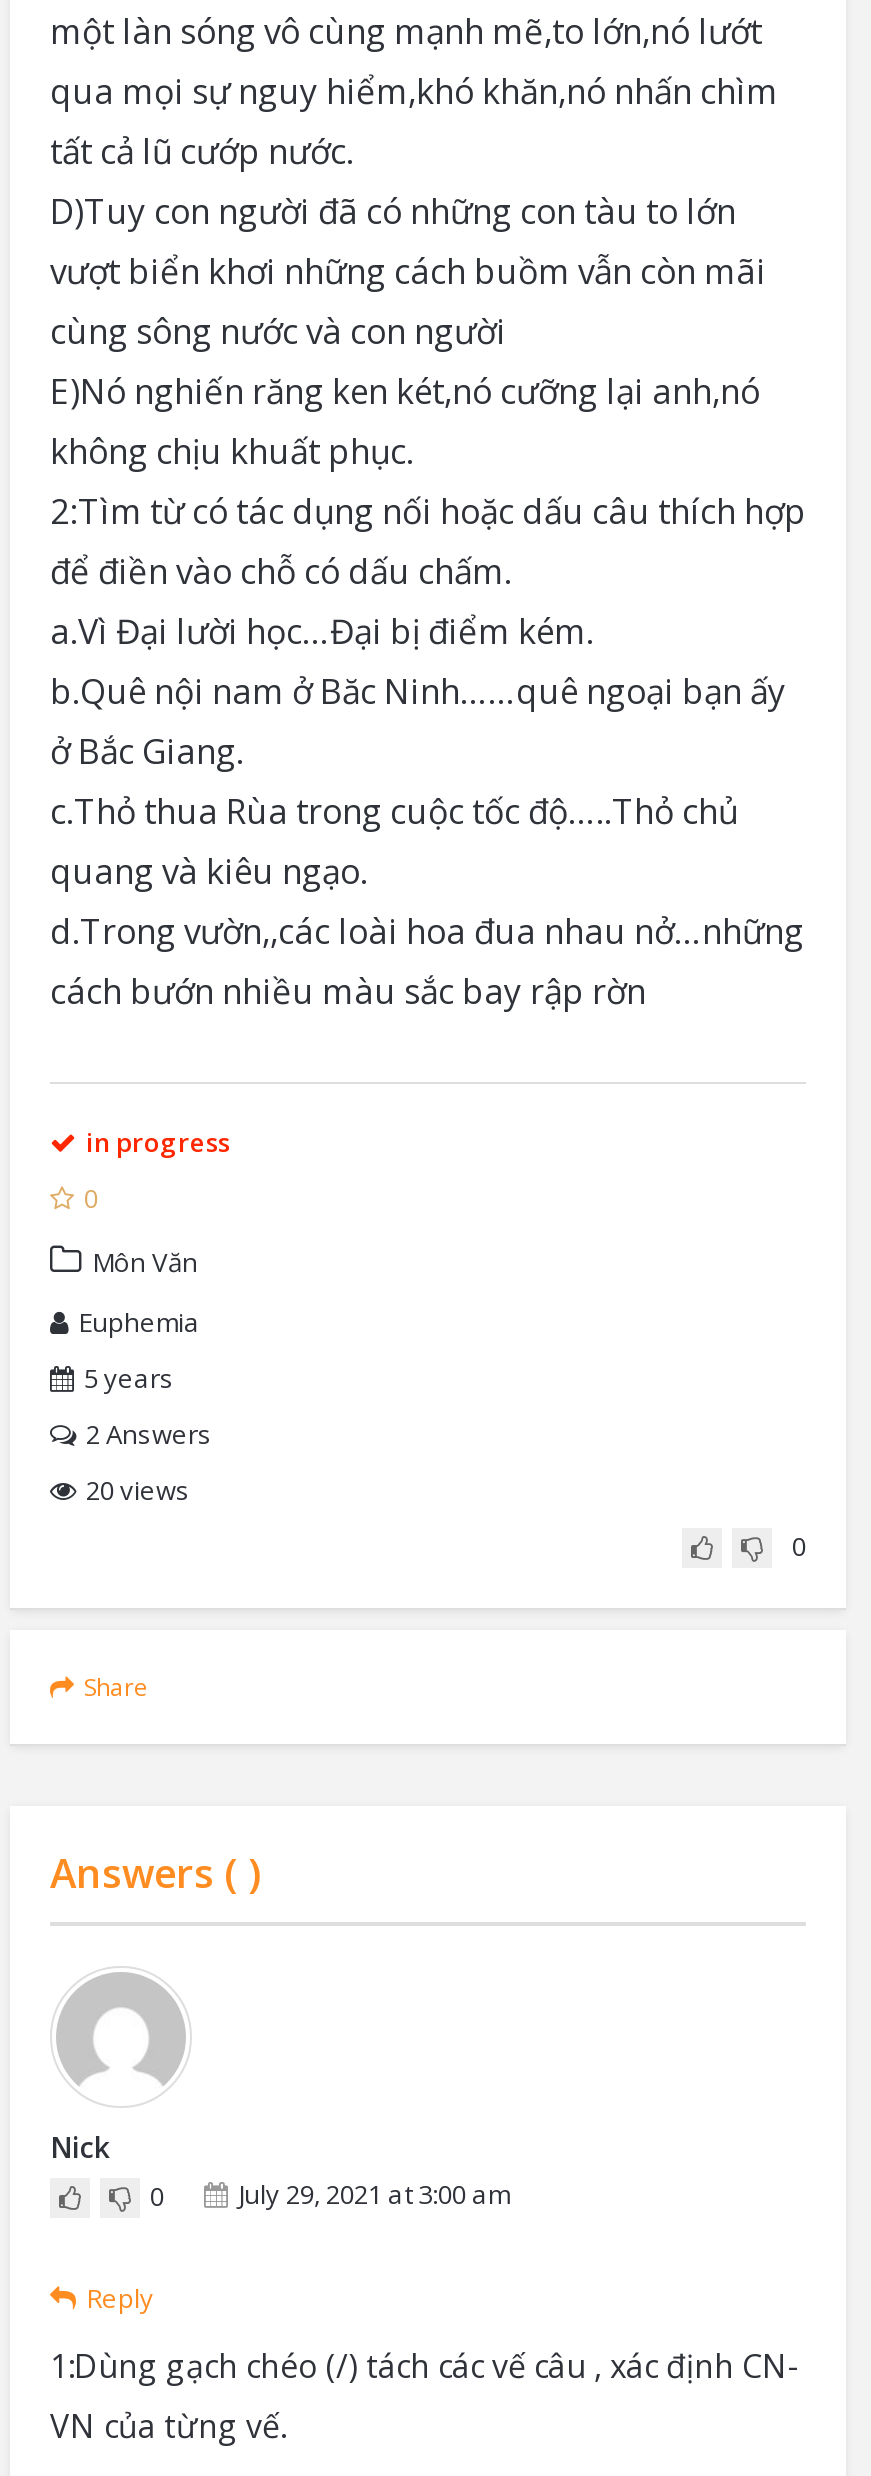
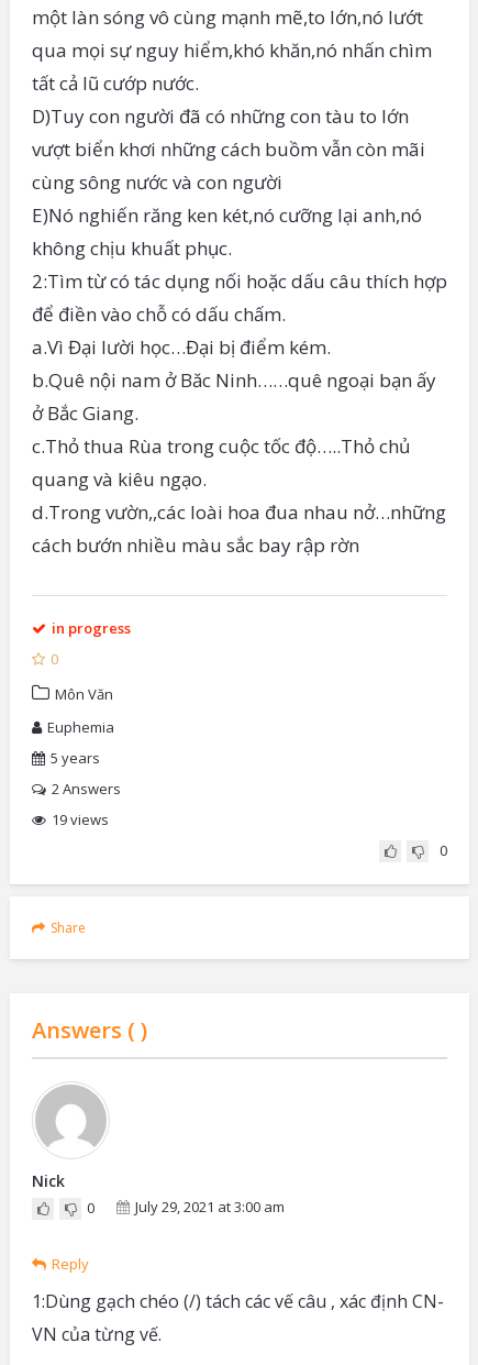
- 20 views
+ 19 views
